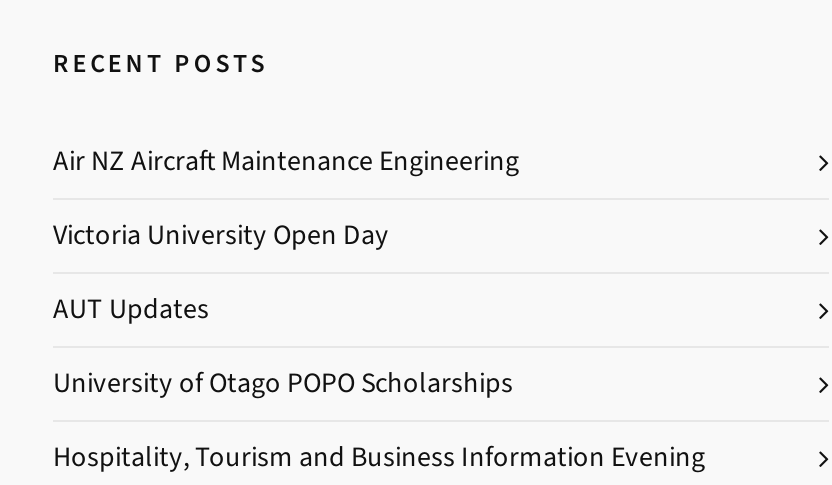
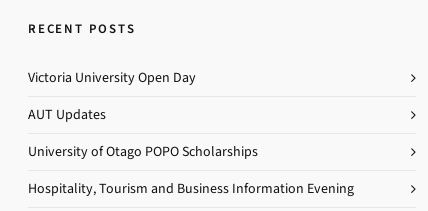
- Air NZ Aircraft Maintenance Engineering
